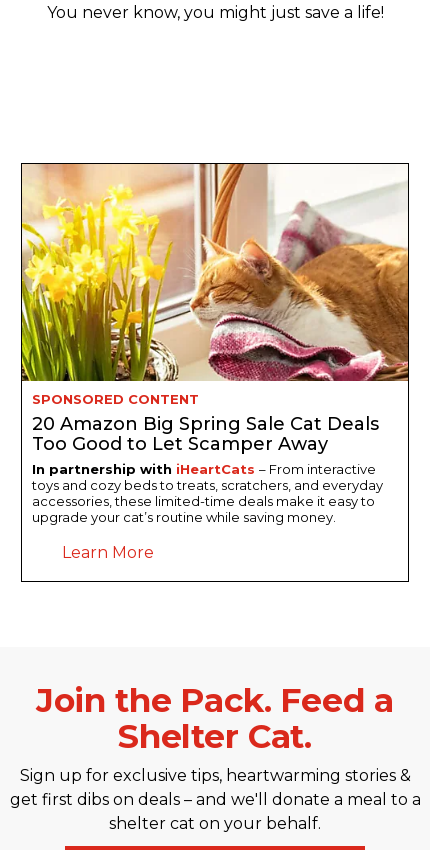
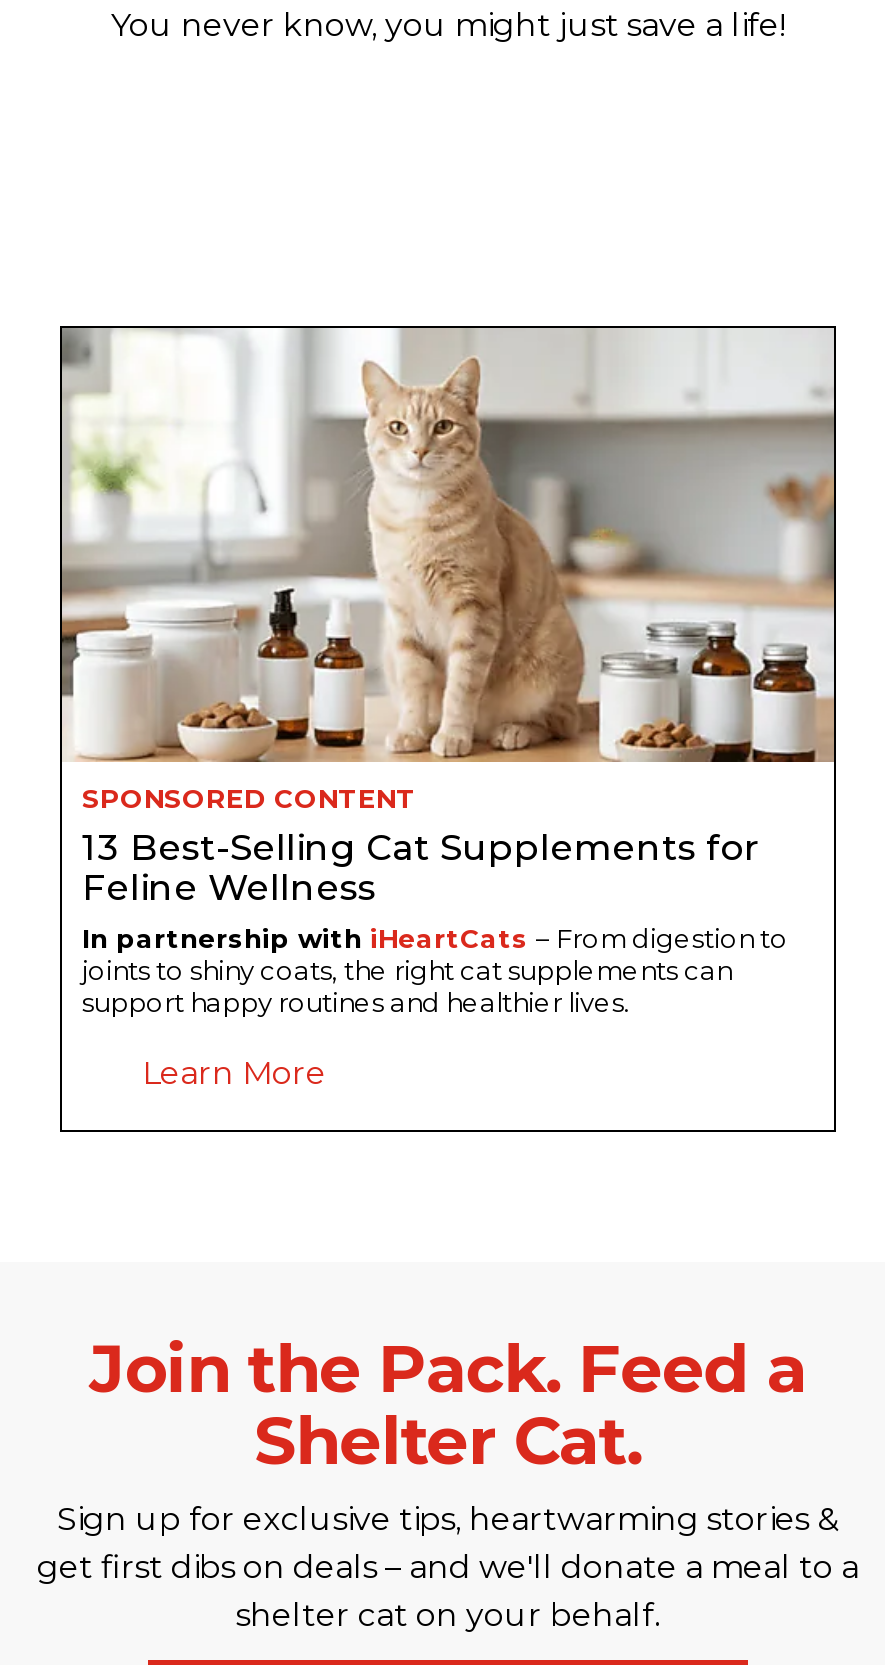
- [image]
- 20 Amazon Big Spring Sale Cat Deals
- Too Good to Let Scamper Away
- In partnership with iHeartCats – From interactive
- toys and cozy beds to treats, scratchers, and everyday
- accessories, these limited-time deals make it easy to
- upgrade your cat’s routine while saving money.
+ [image]
+ 13 Best-Selling Cat Supplements for
+ Feline Wellness
+ In partnership with iHeartCats – From digestion to
+ joints to shiny coats, the right cat supplements can
+ support happy routines and healthier lives.
